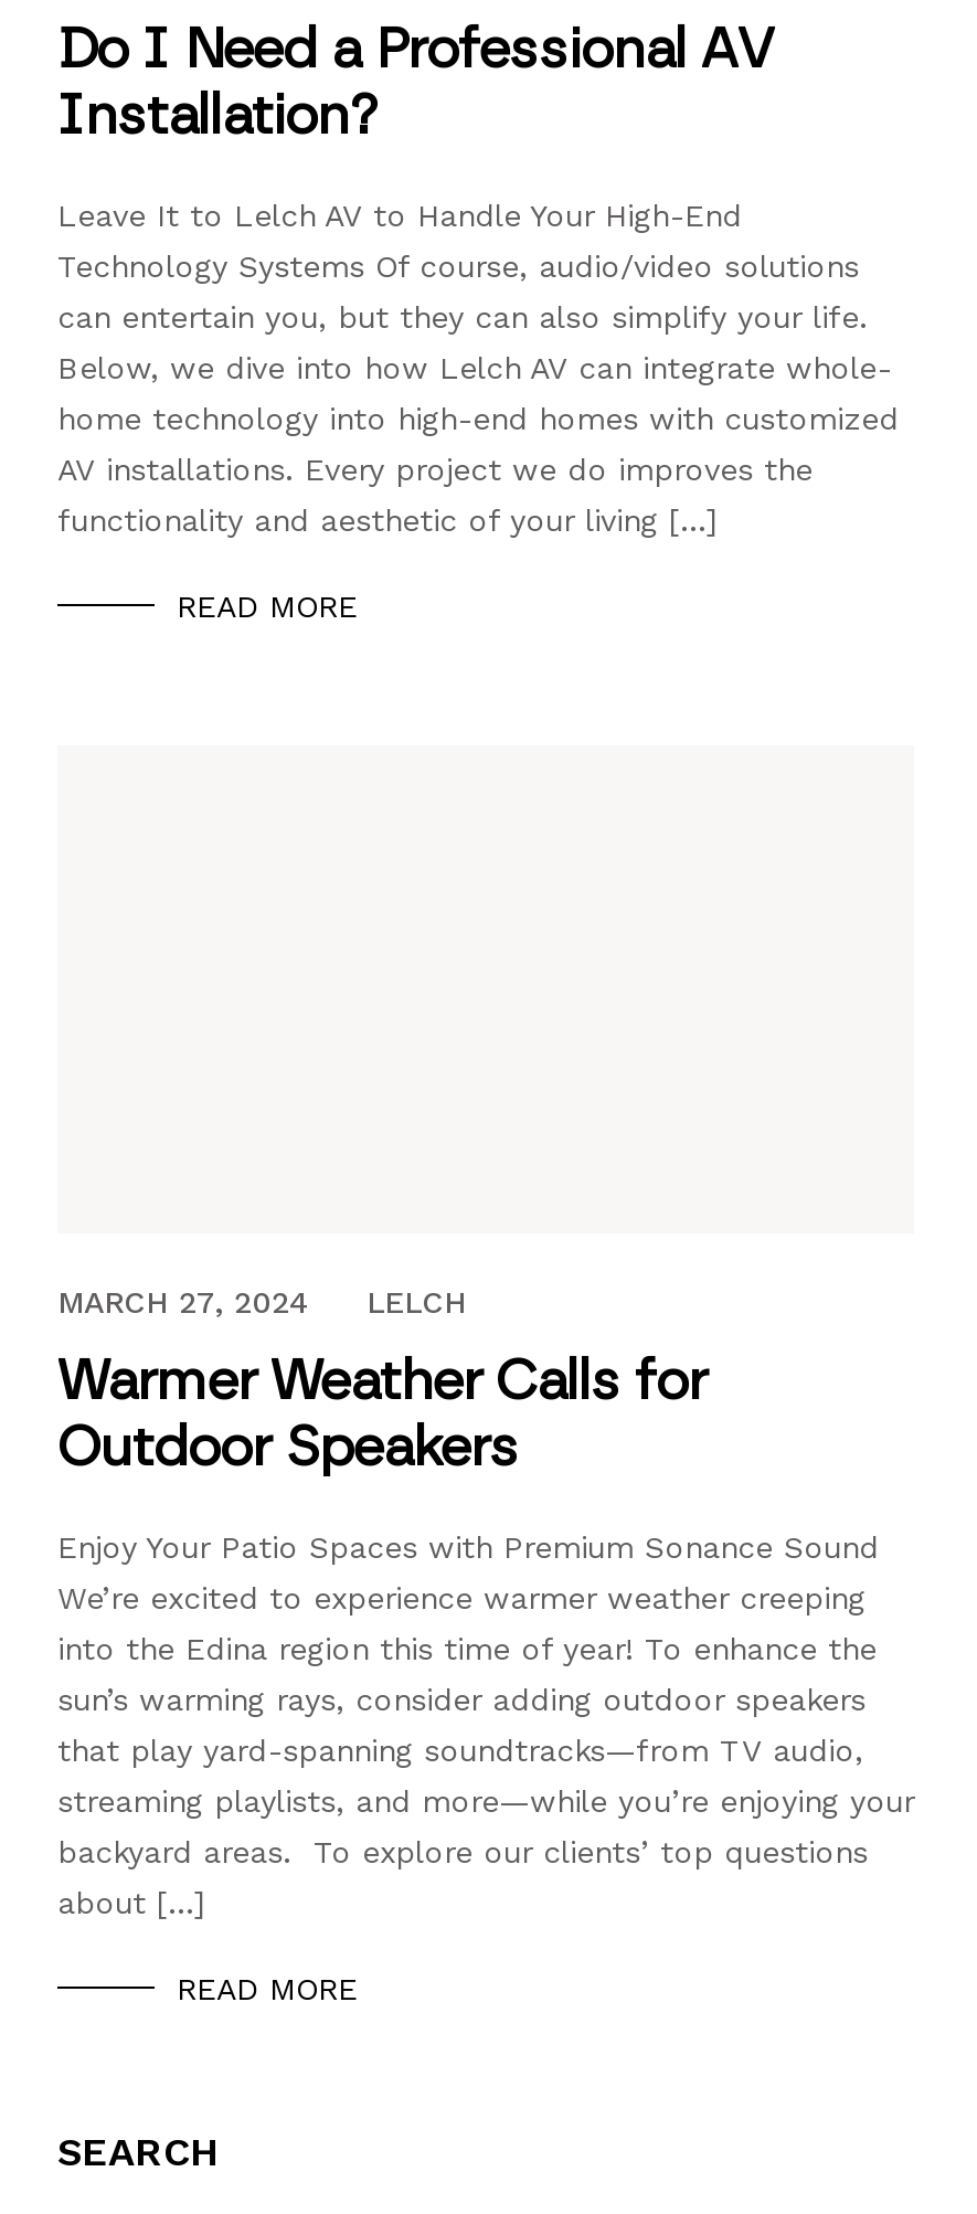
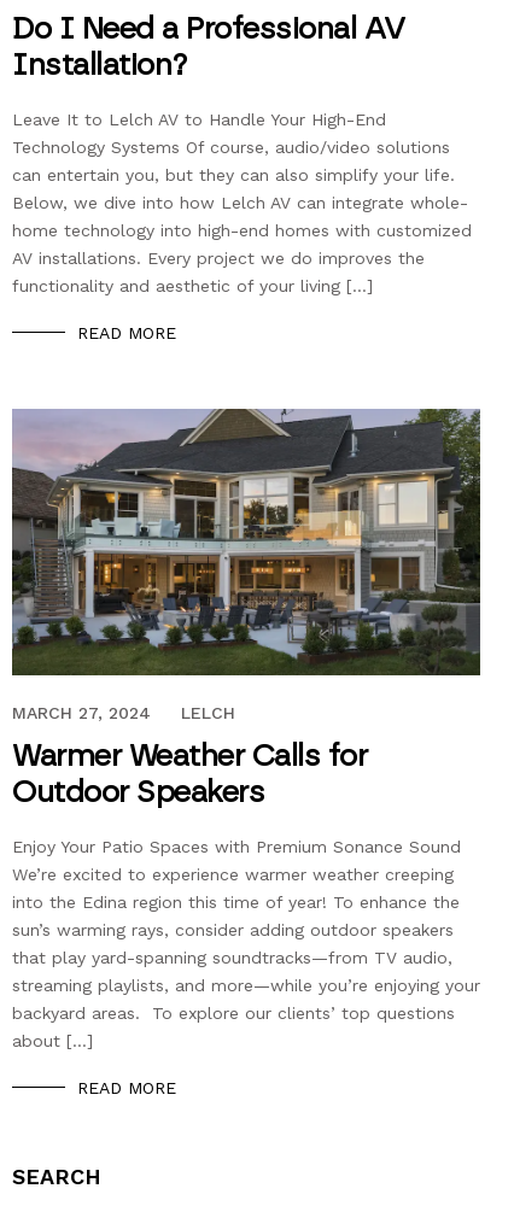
+ [image]
